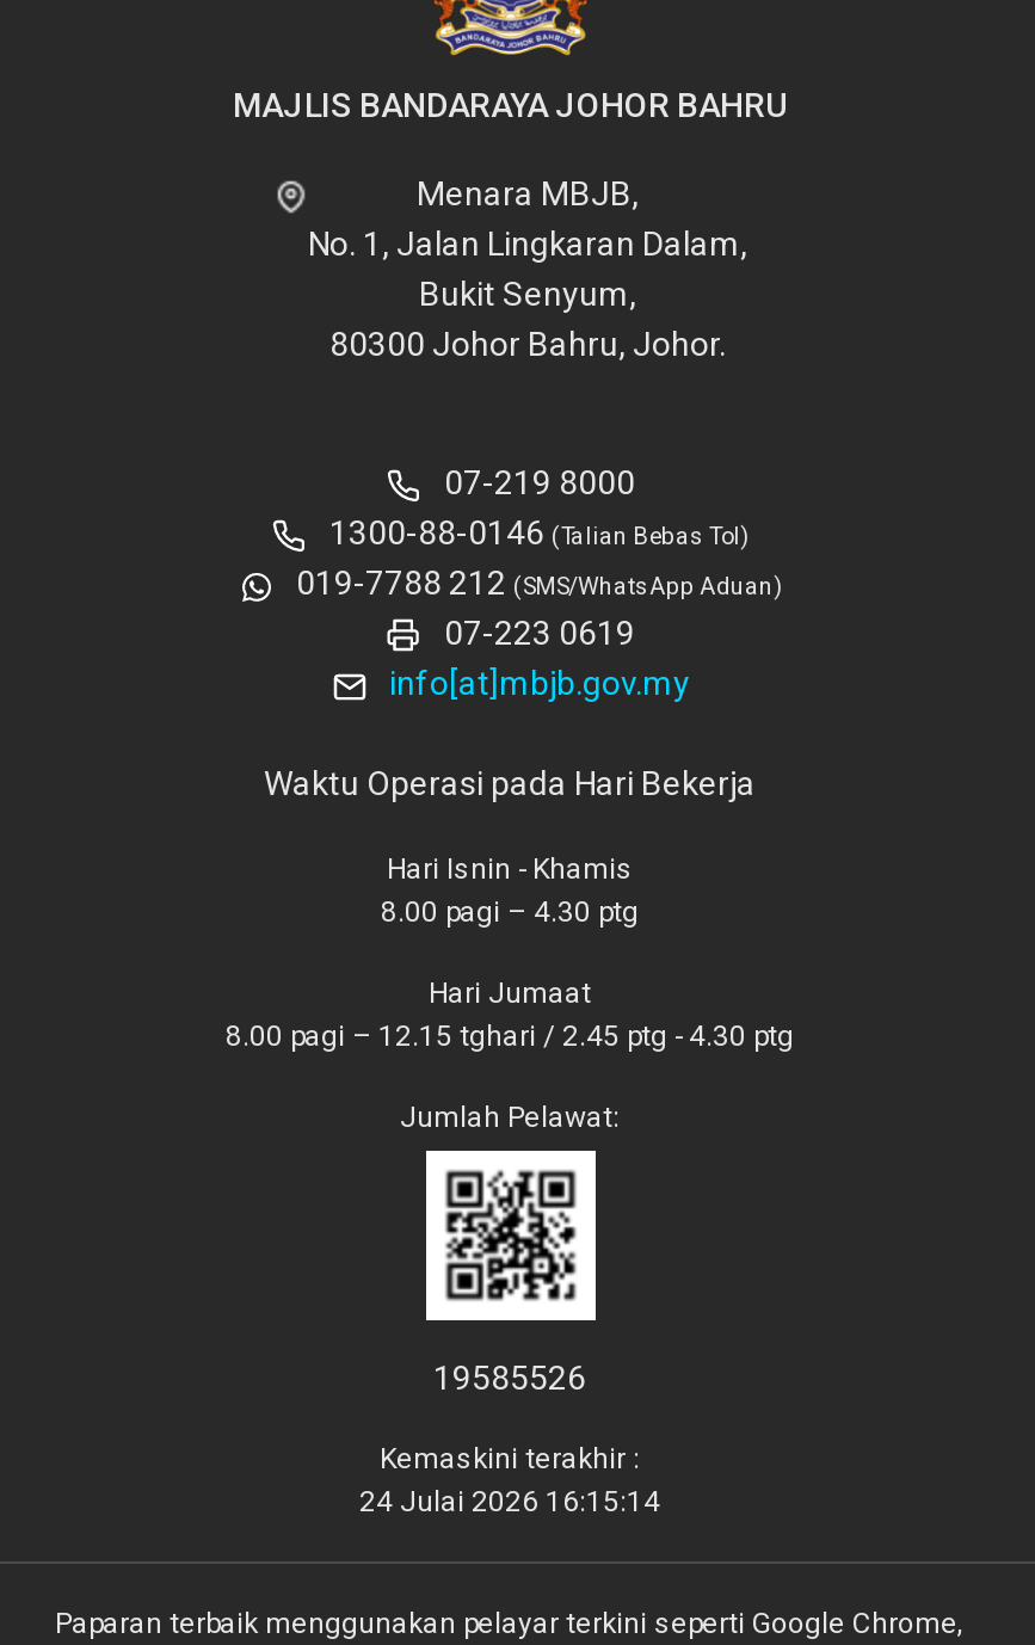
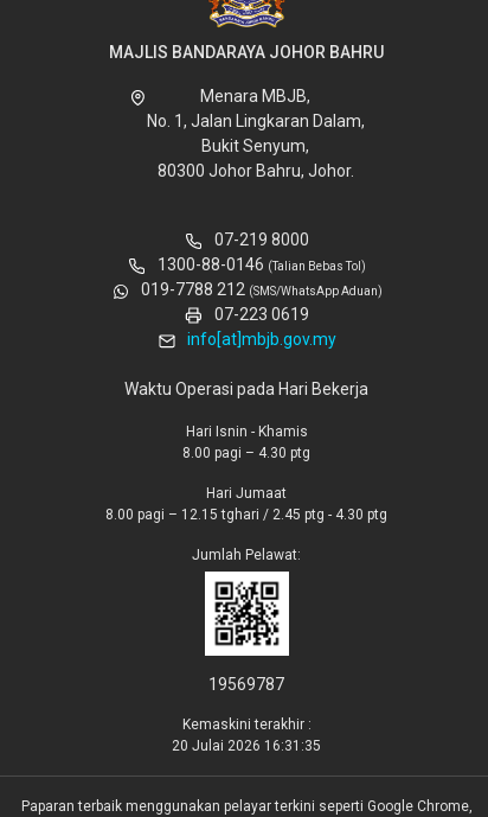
- 19585526
+ 19569787

- 24 Julai 2026 16:15:14
+ 20 Julai 2026 16:31:35
